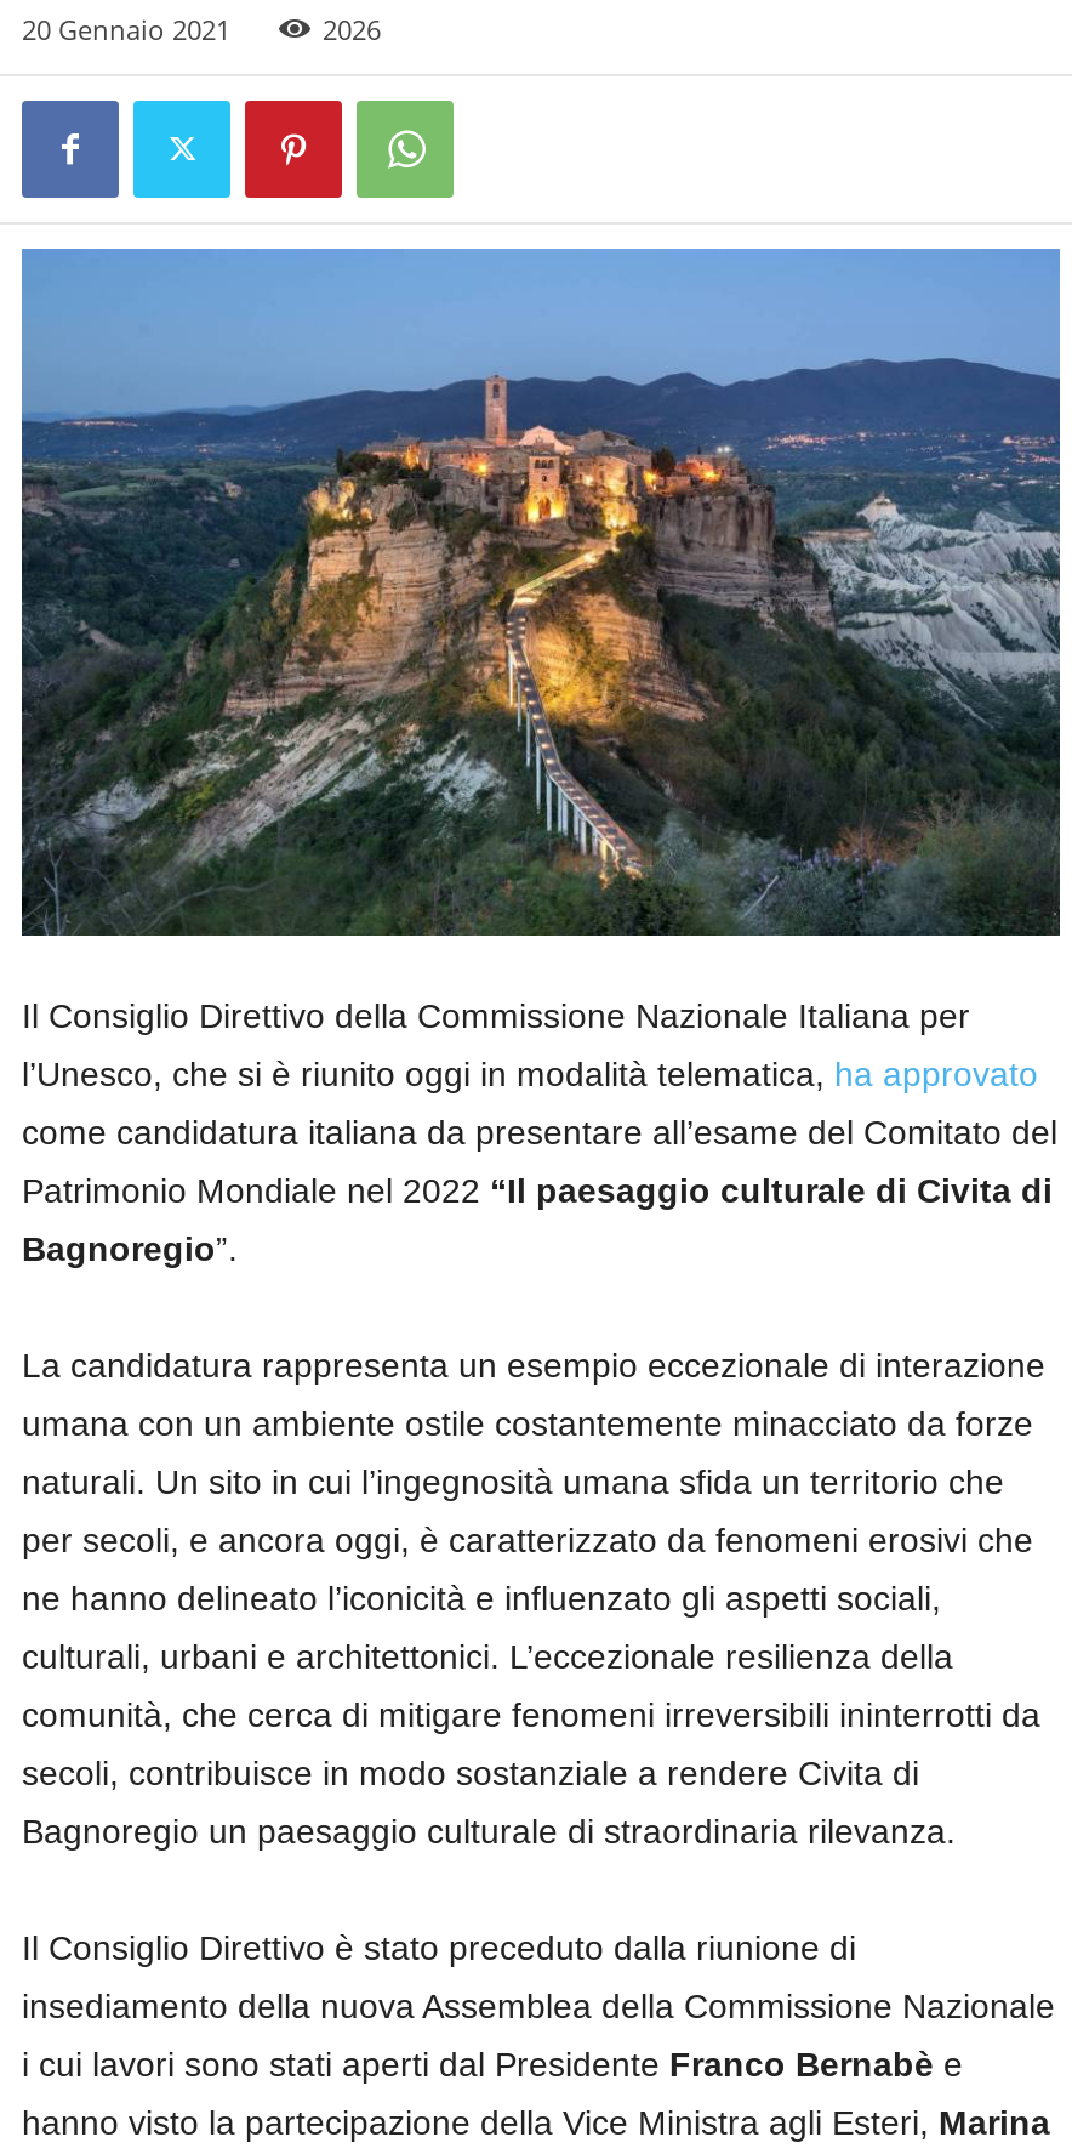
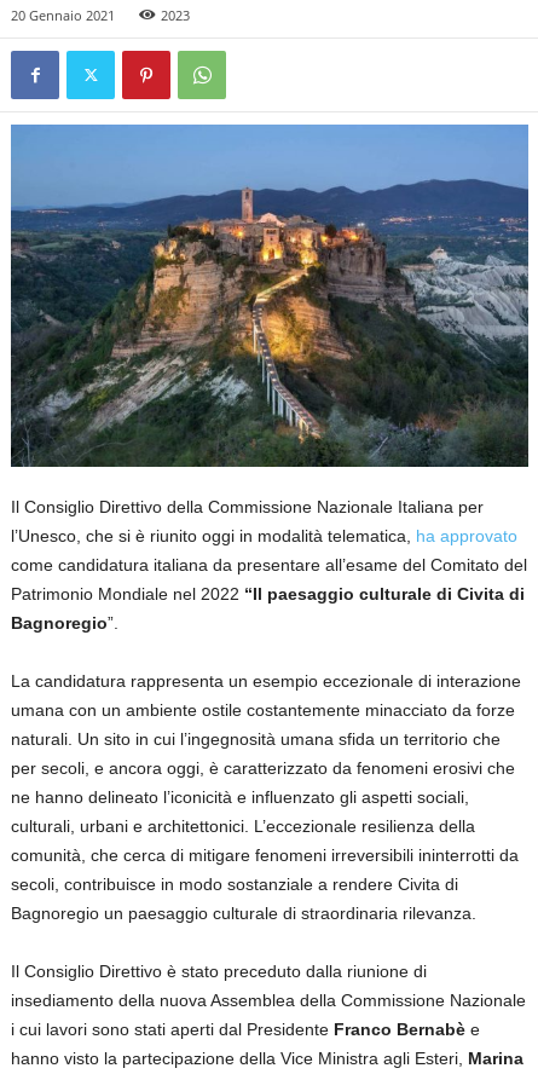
- 2026
+ 2023
